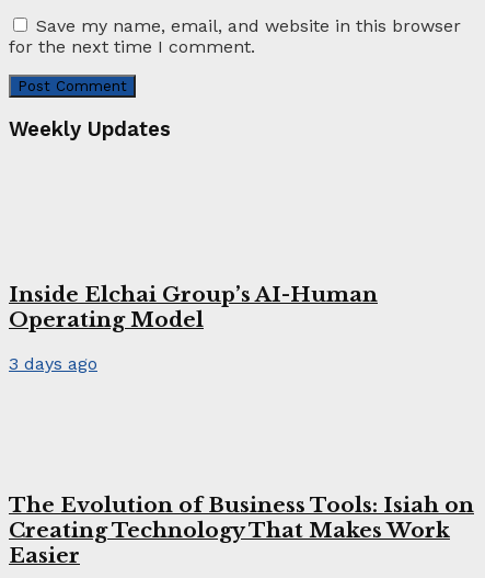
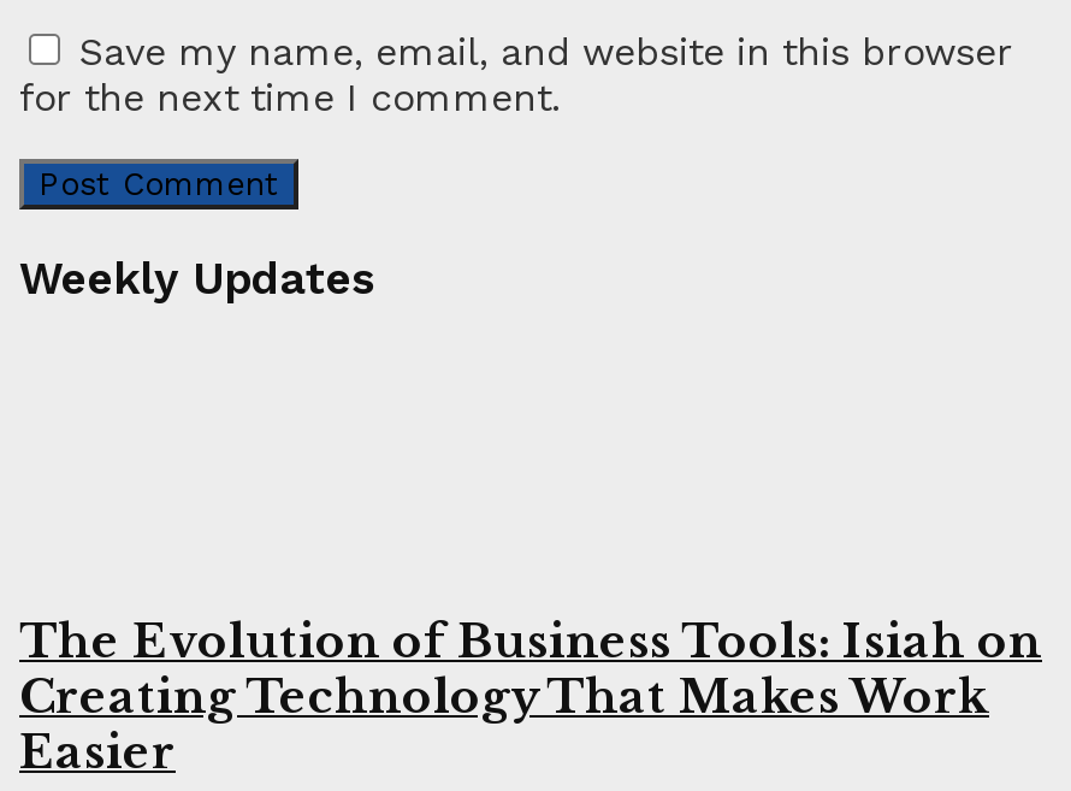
- Inside Elchai Group’s AI-Human
- Operating Model
- 3 days ago
